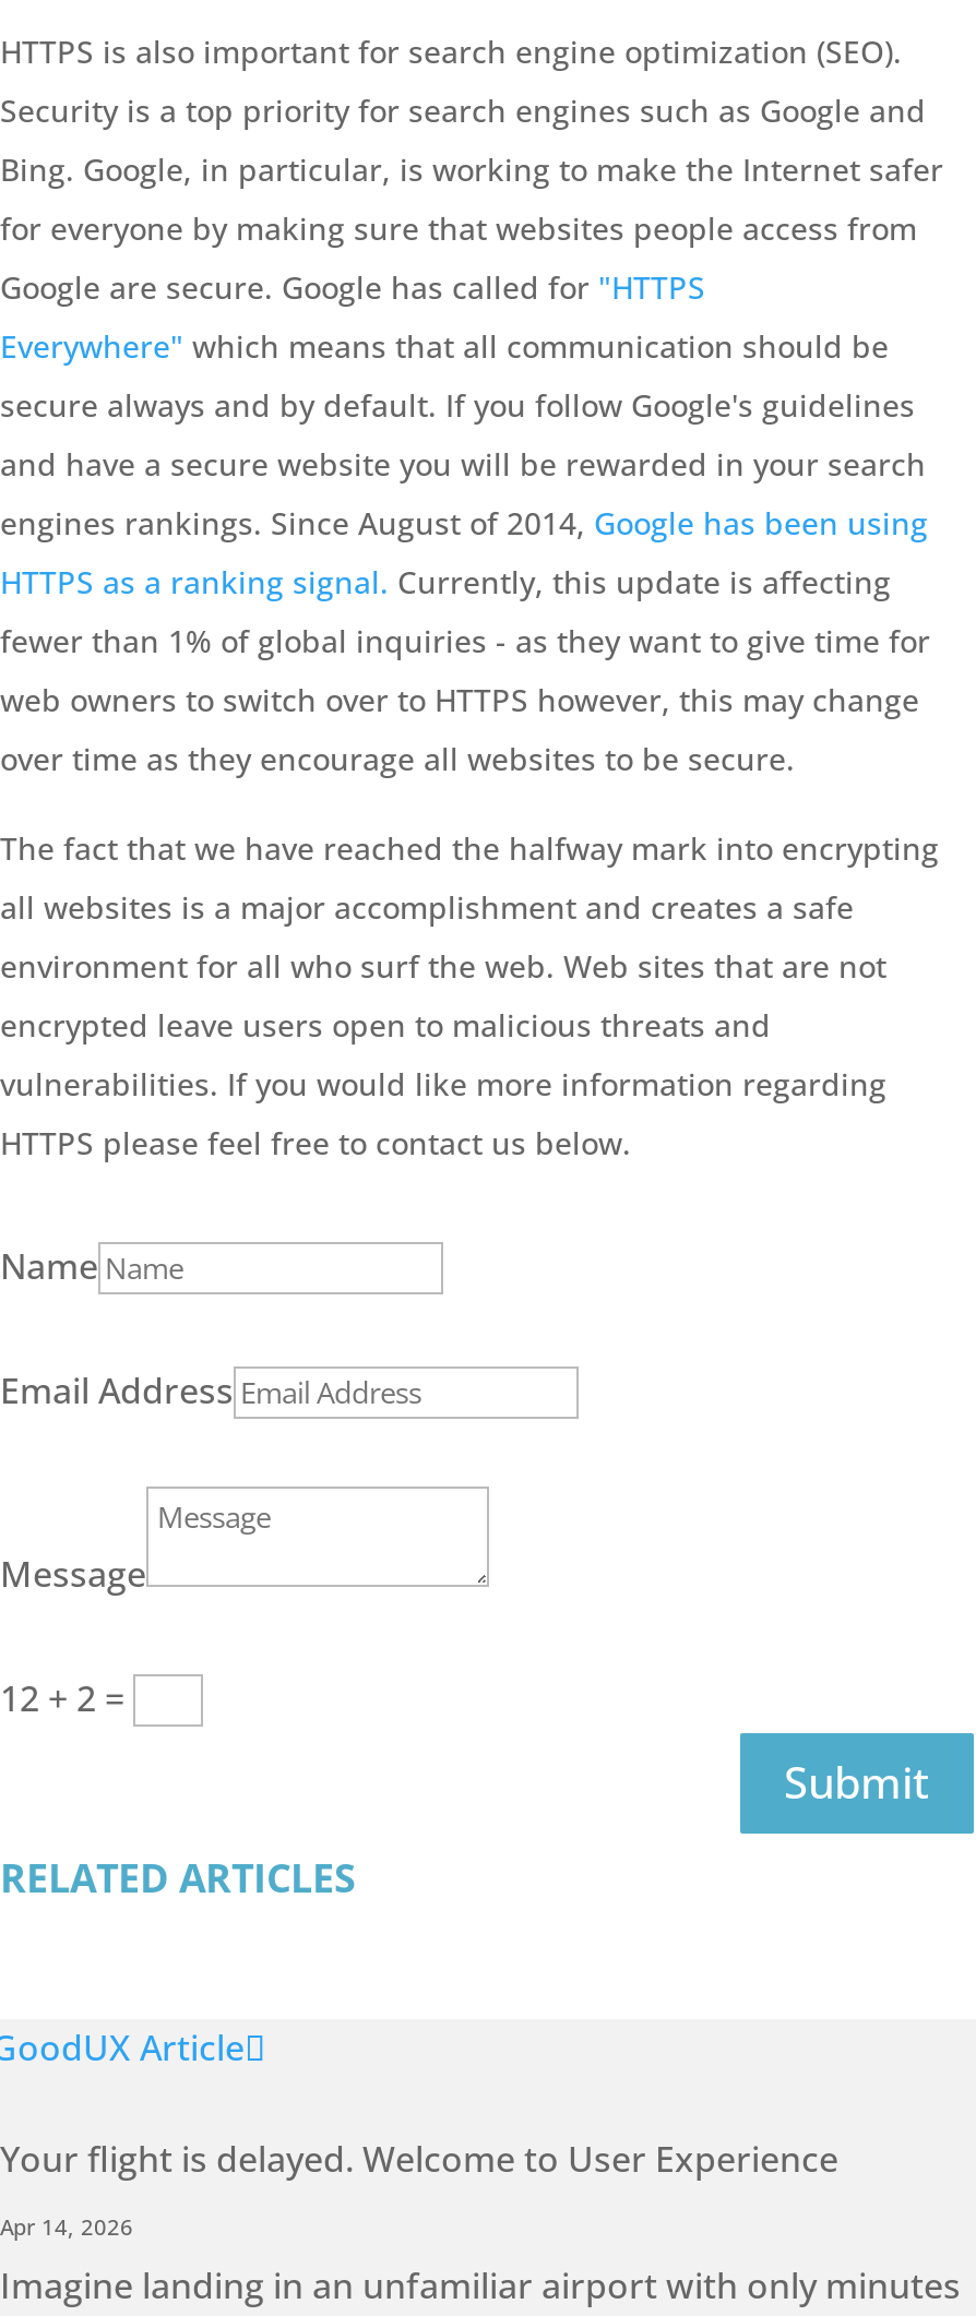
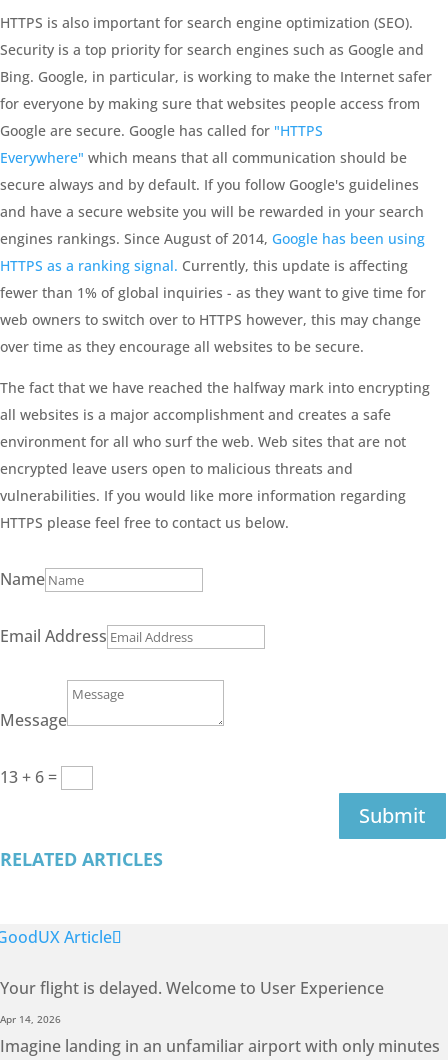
- 12 + 2 =
+ 13 + 6 =
